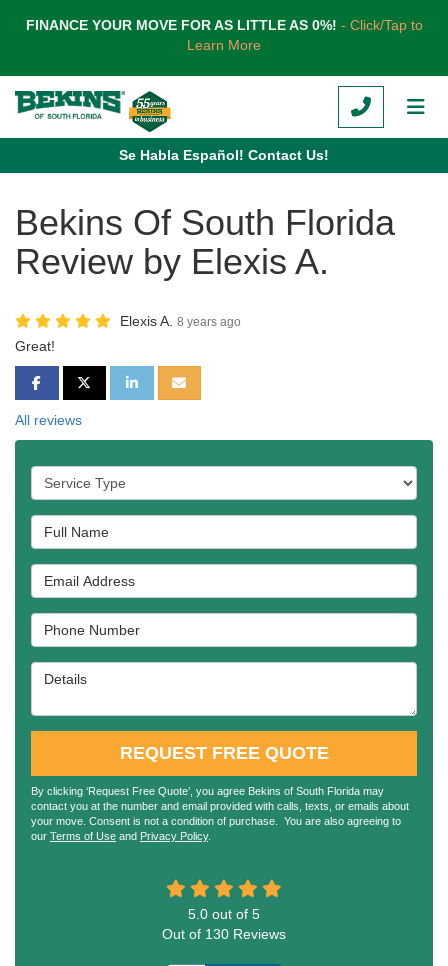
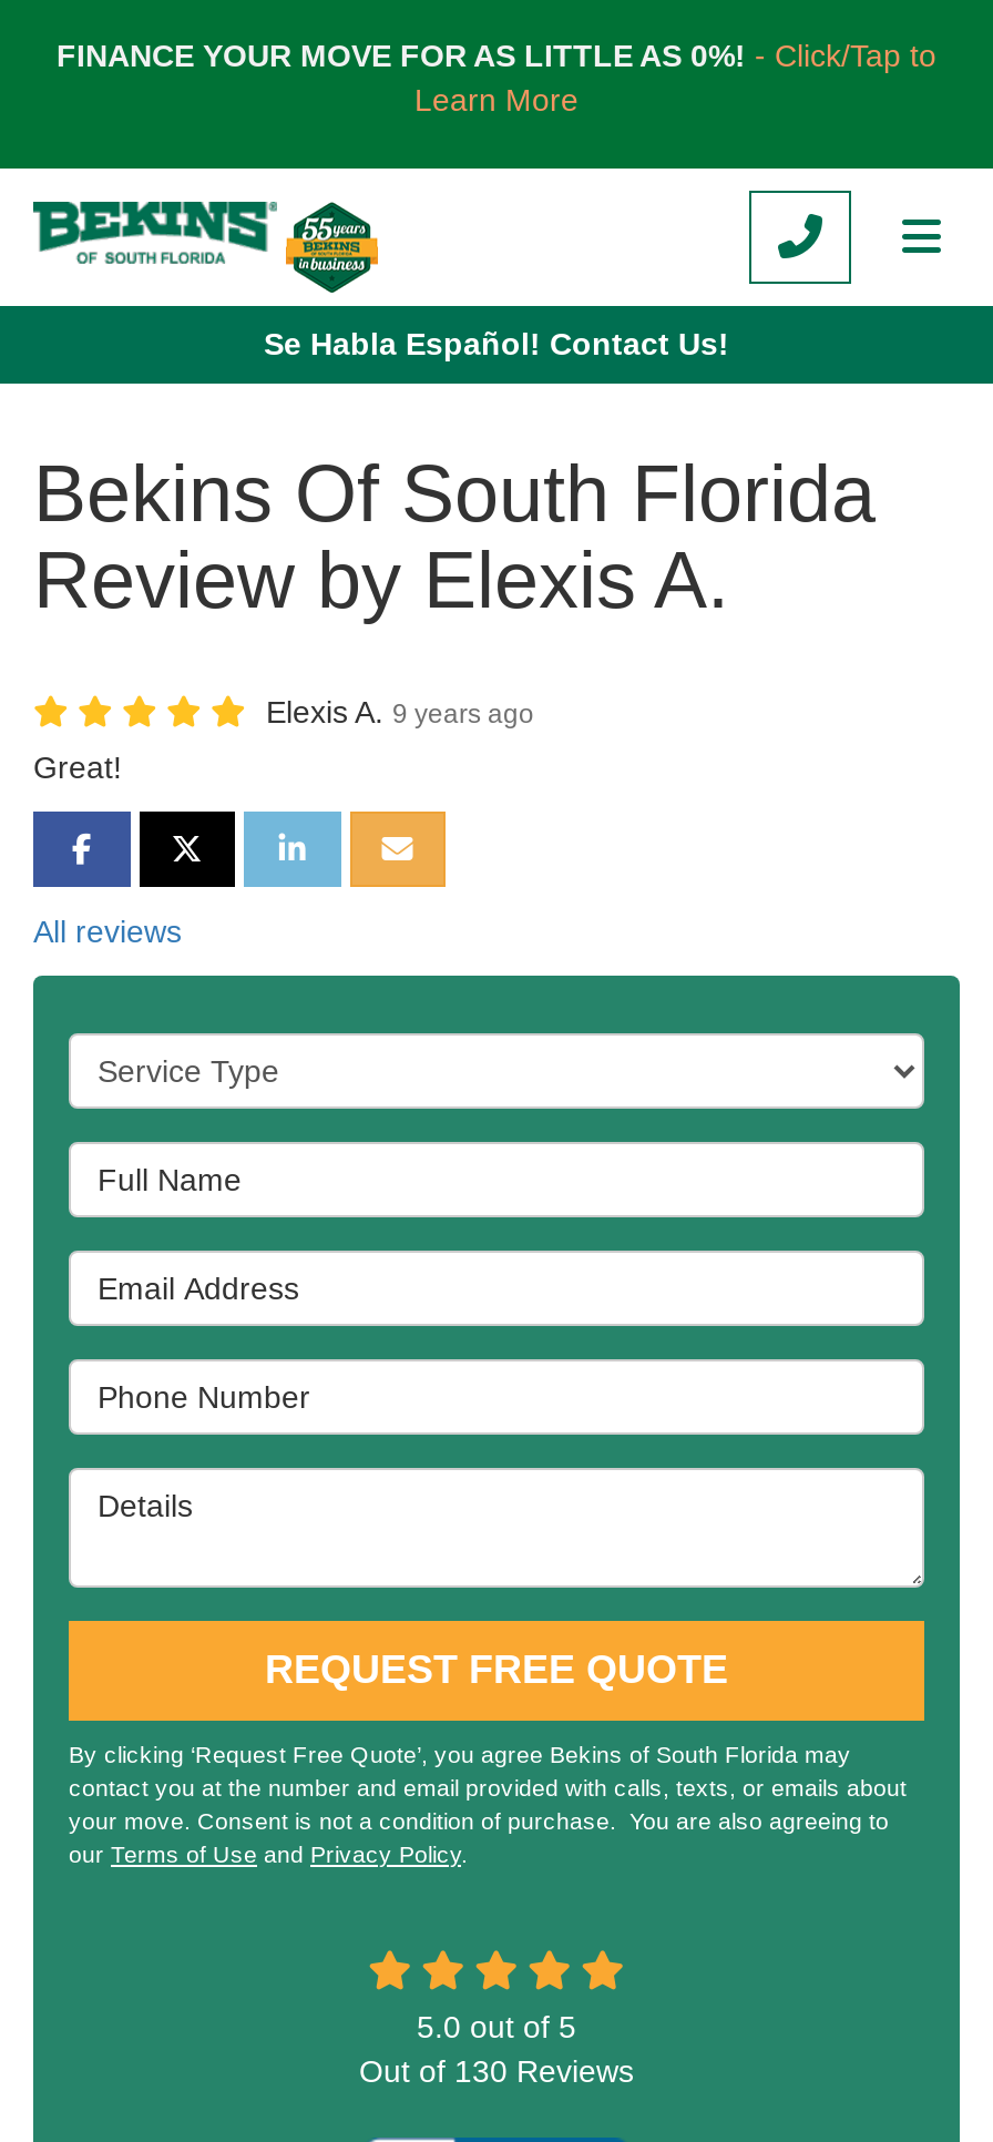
- Elexis A. 8 years ago
+ Elexis A. 9 years ago
